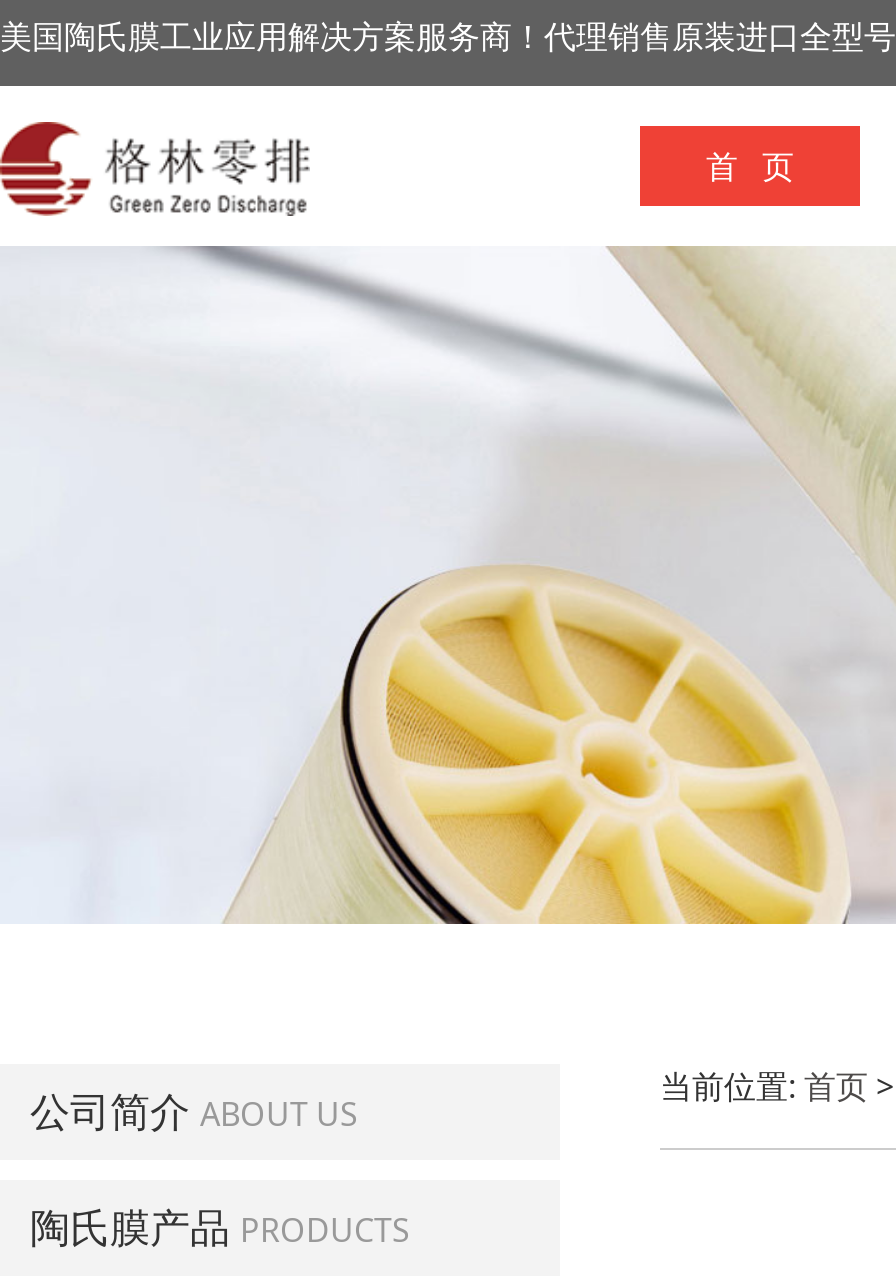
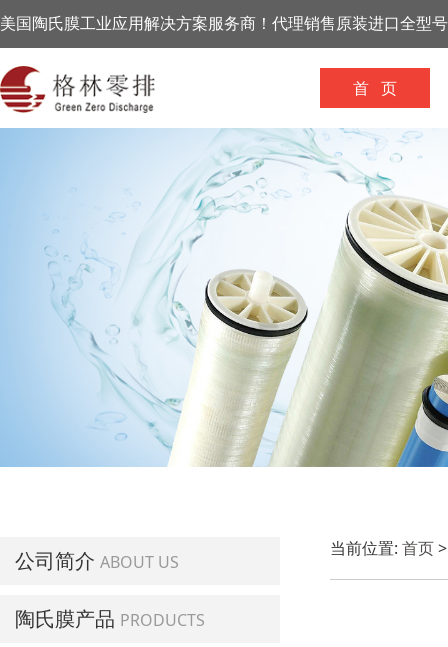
- [image]
+ [image]
